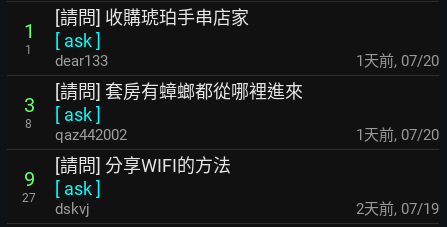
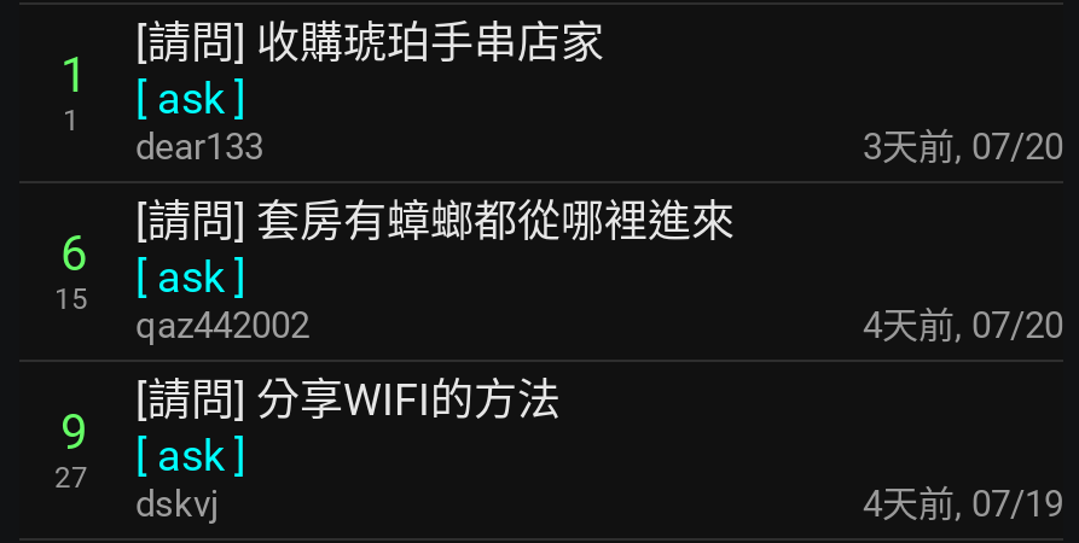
- 1天前, 07/20
+ 3天前, 07/20

- 3
+ 6

- 8
+ 15

- 1天前, 07/20
+ 4天前, 07/20

- 2天前, 07/19
+ 4天前, 07/19
